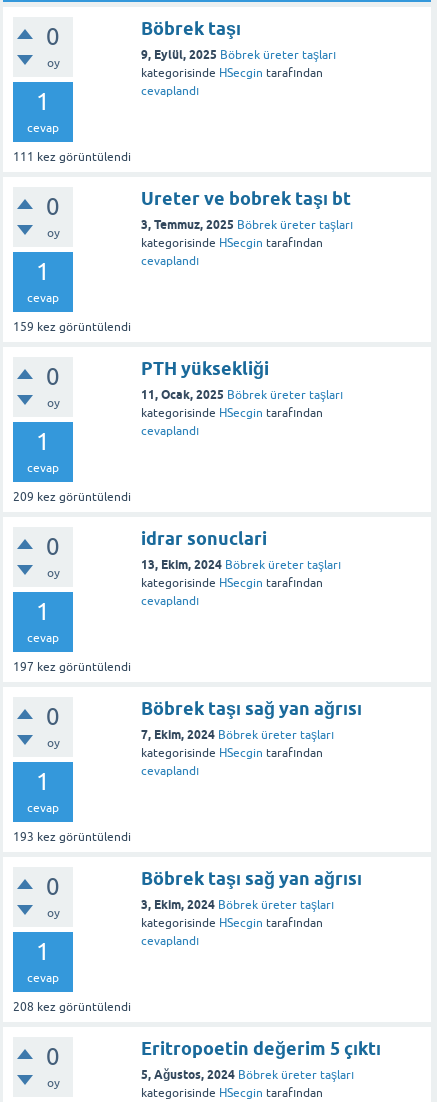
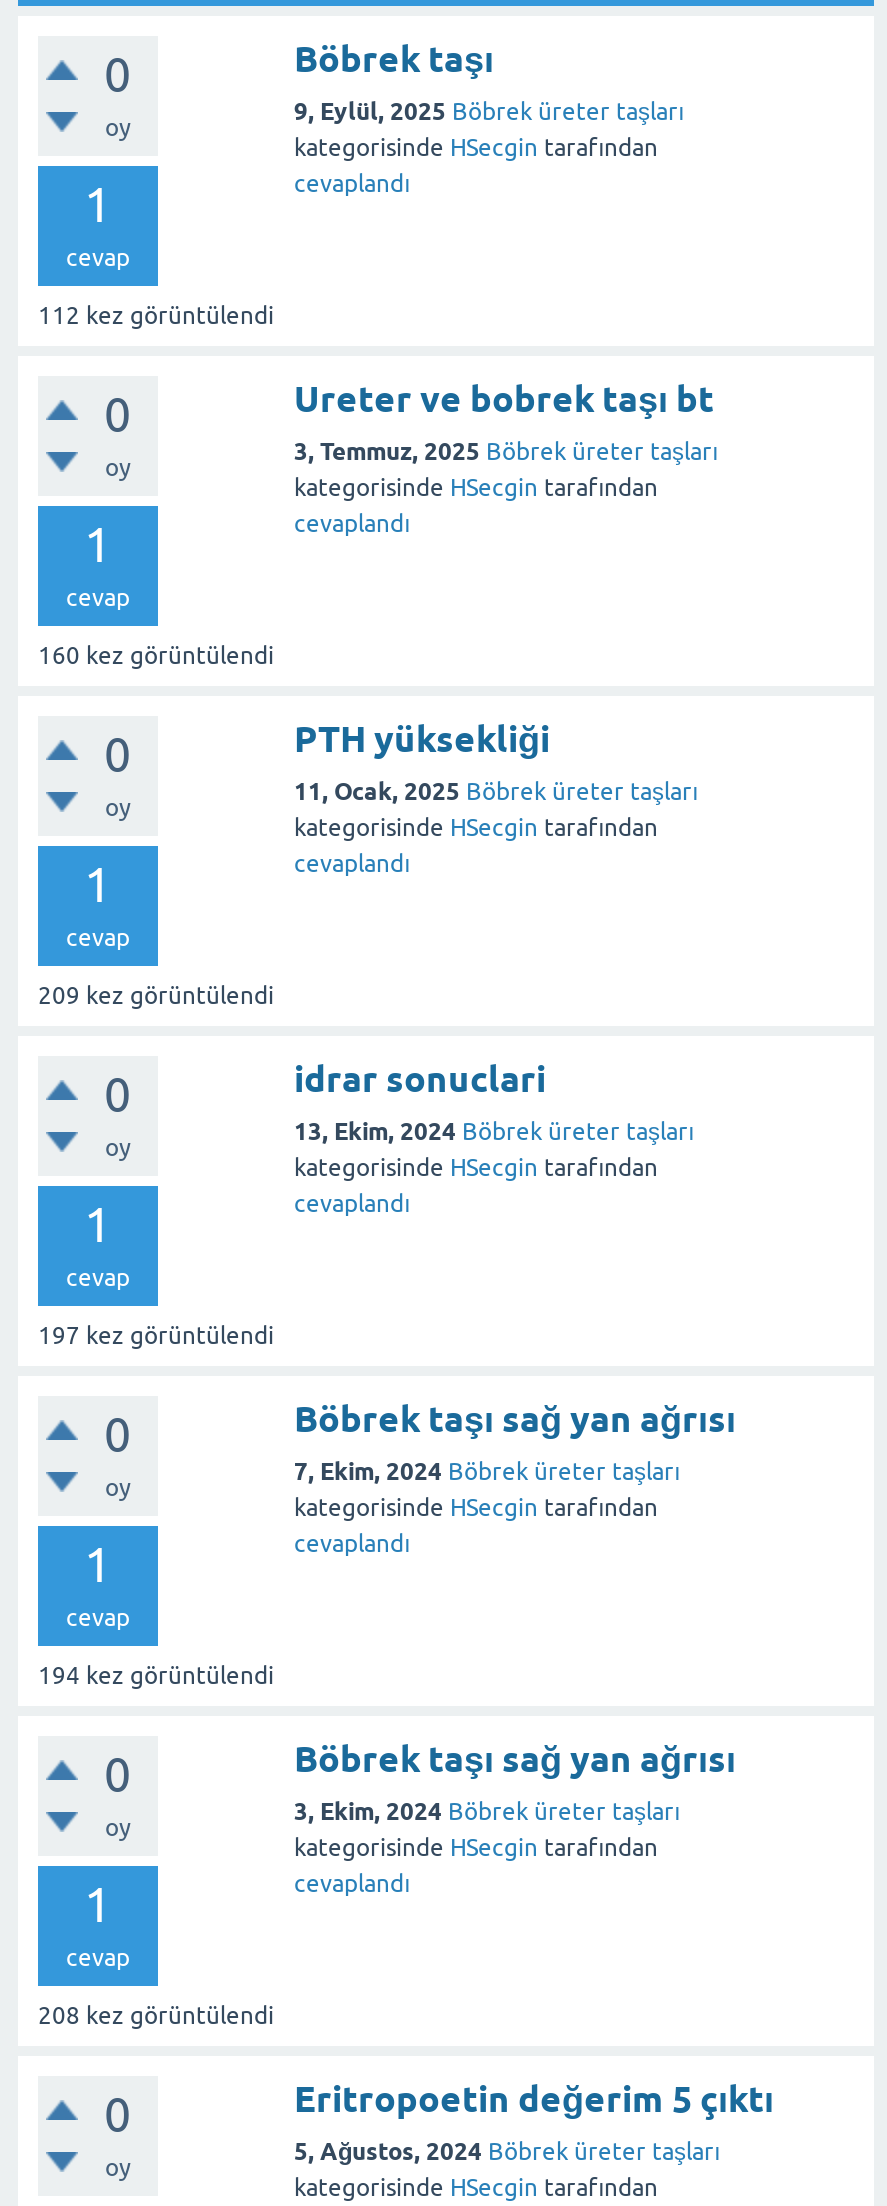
- 111 kez görüntülendi
+ 112 kez görüntülendi

- 159 kez görüntülendi
+ 160 kez görüntülendi

- 193 kez görüntülendi
+ 194 kez görüntülendi
